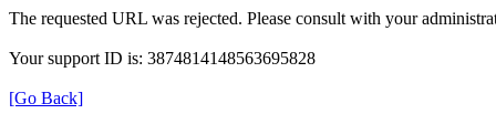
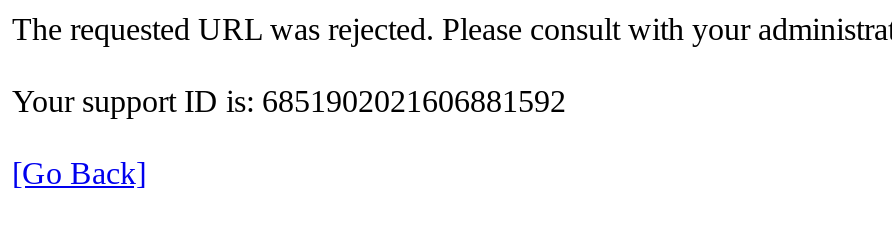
- Your support ID is: 3874814148563695828
+ Your support ID is: 6851902021606881592
